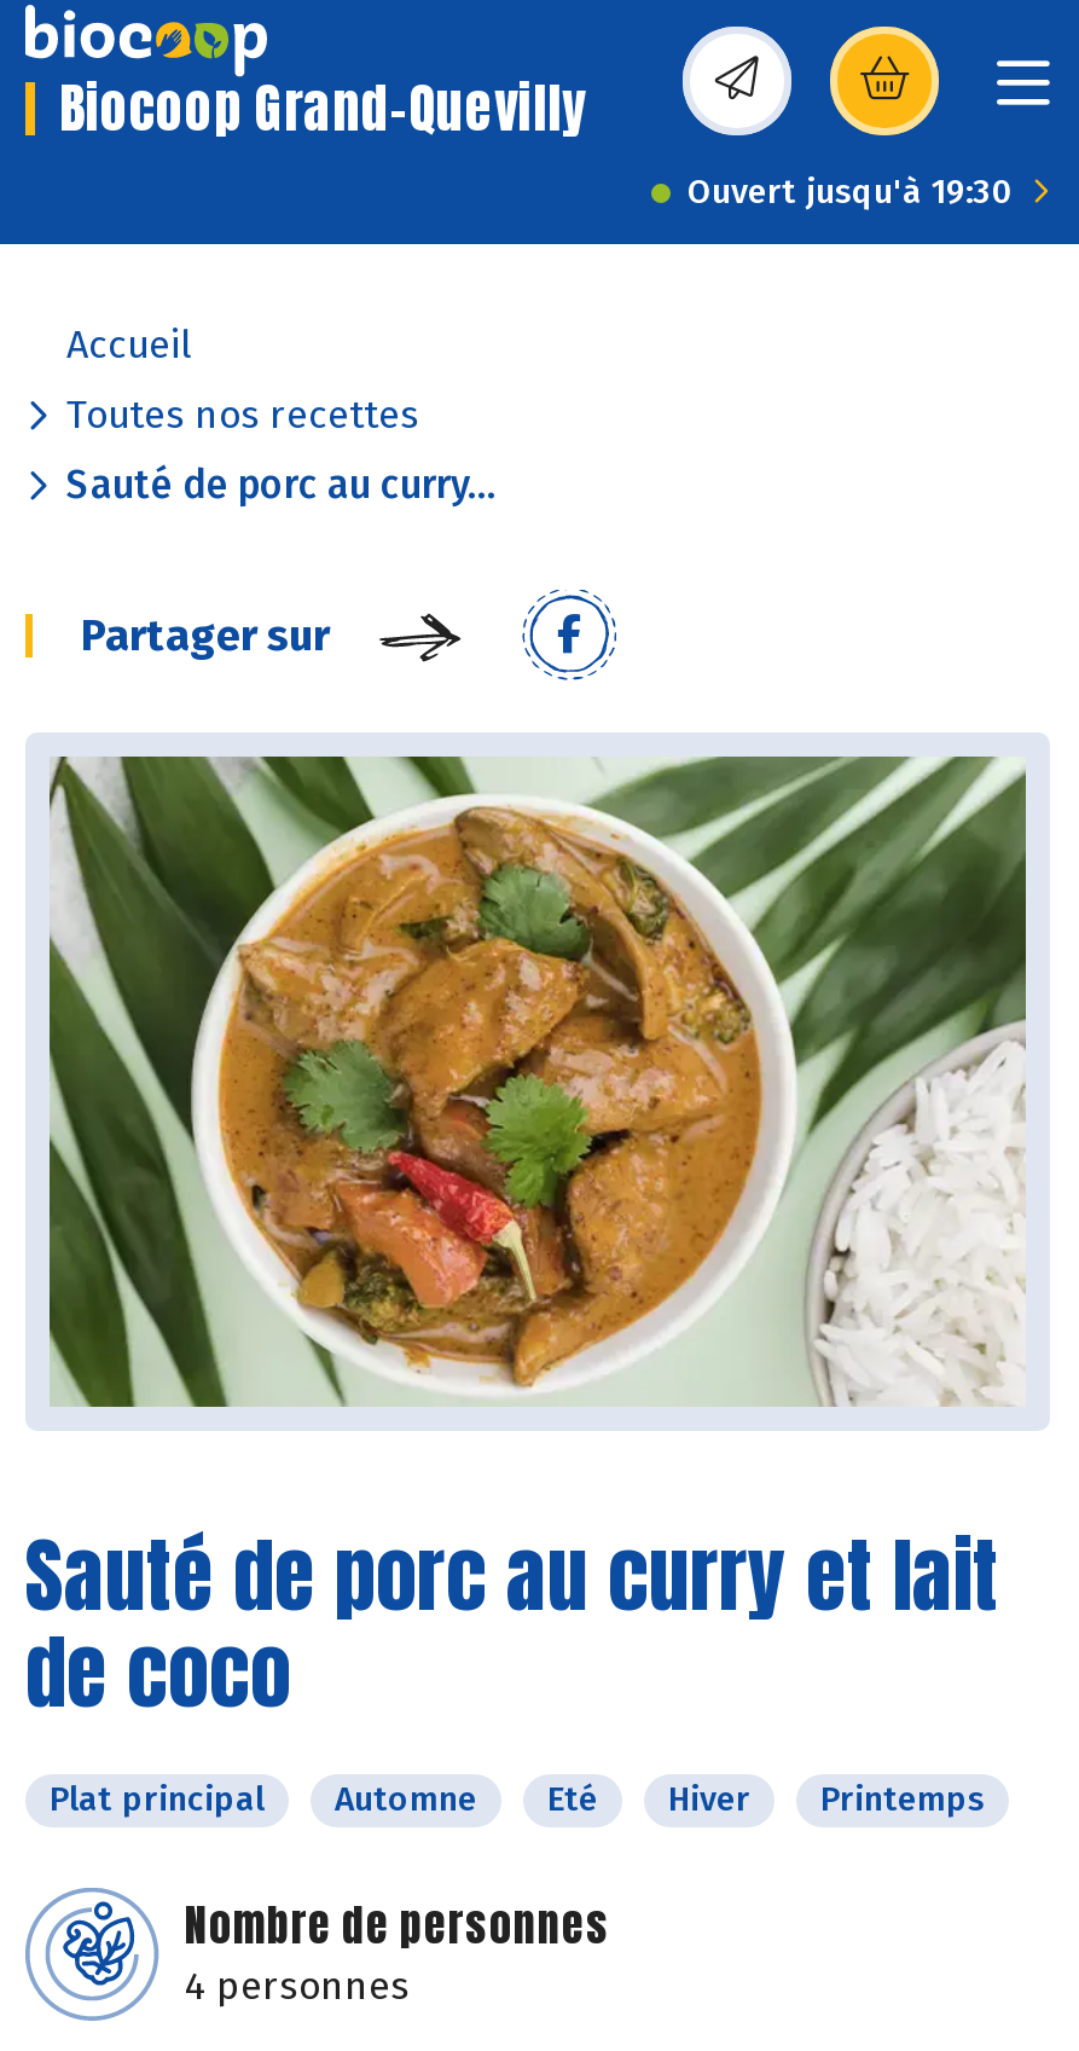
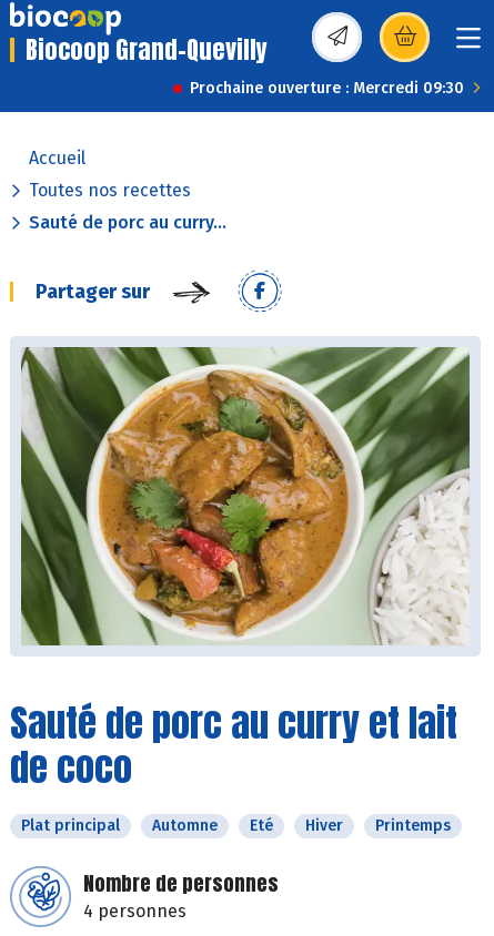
- Ouvert jusqu'à 19:30
+ Prochaine ouverture : Mercredi 09:30
